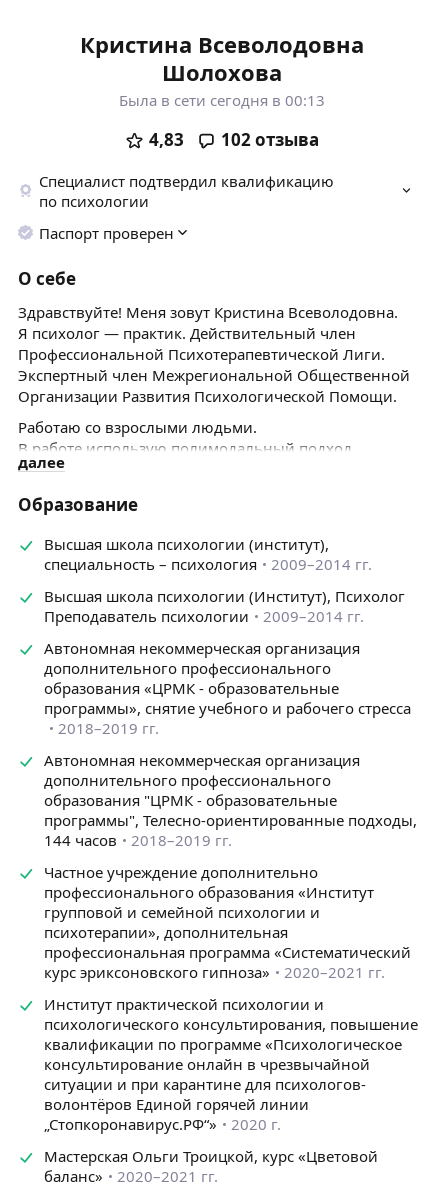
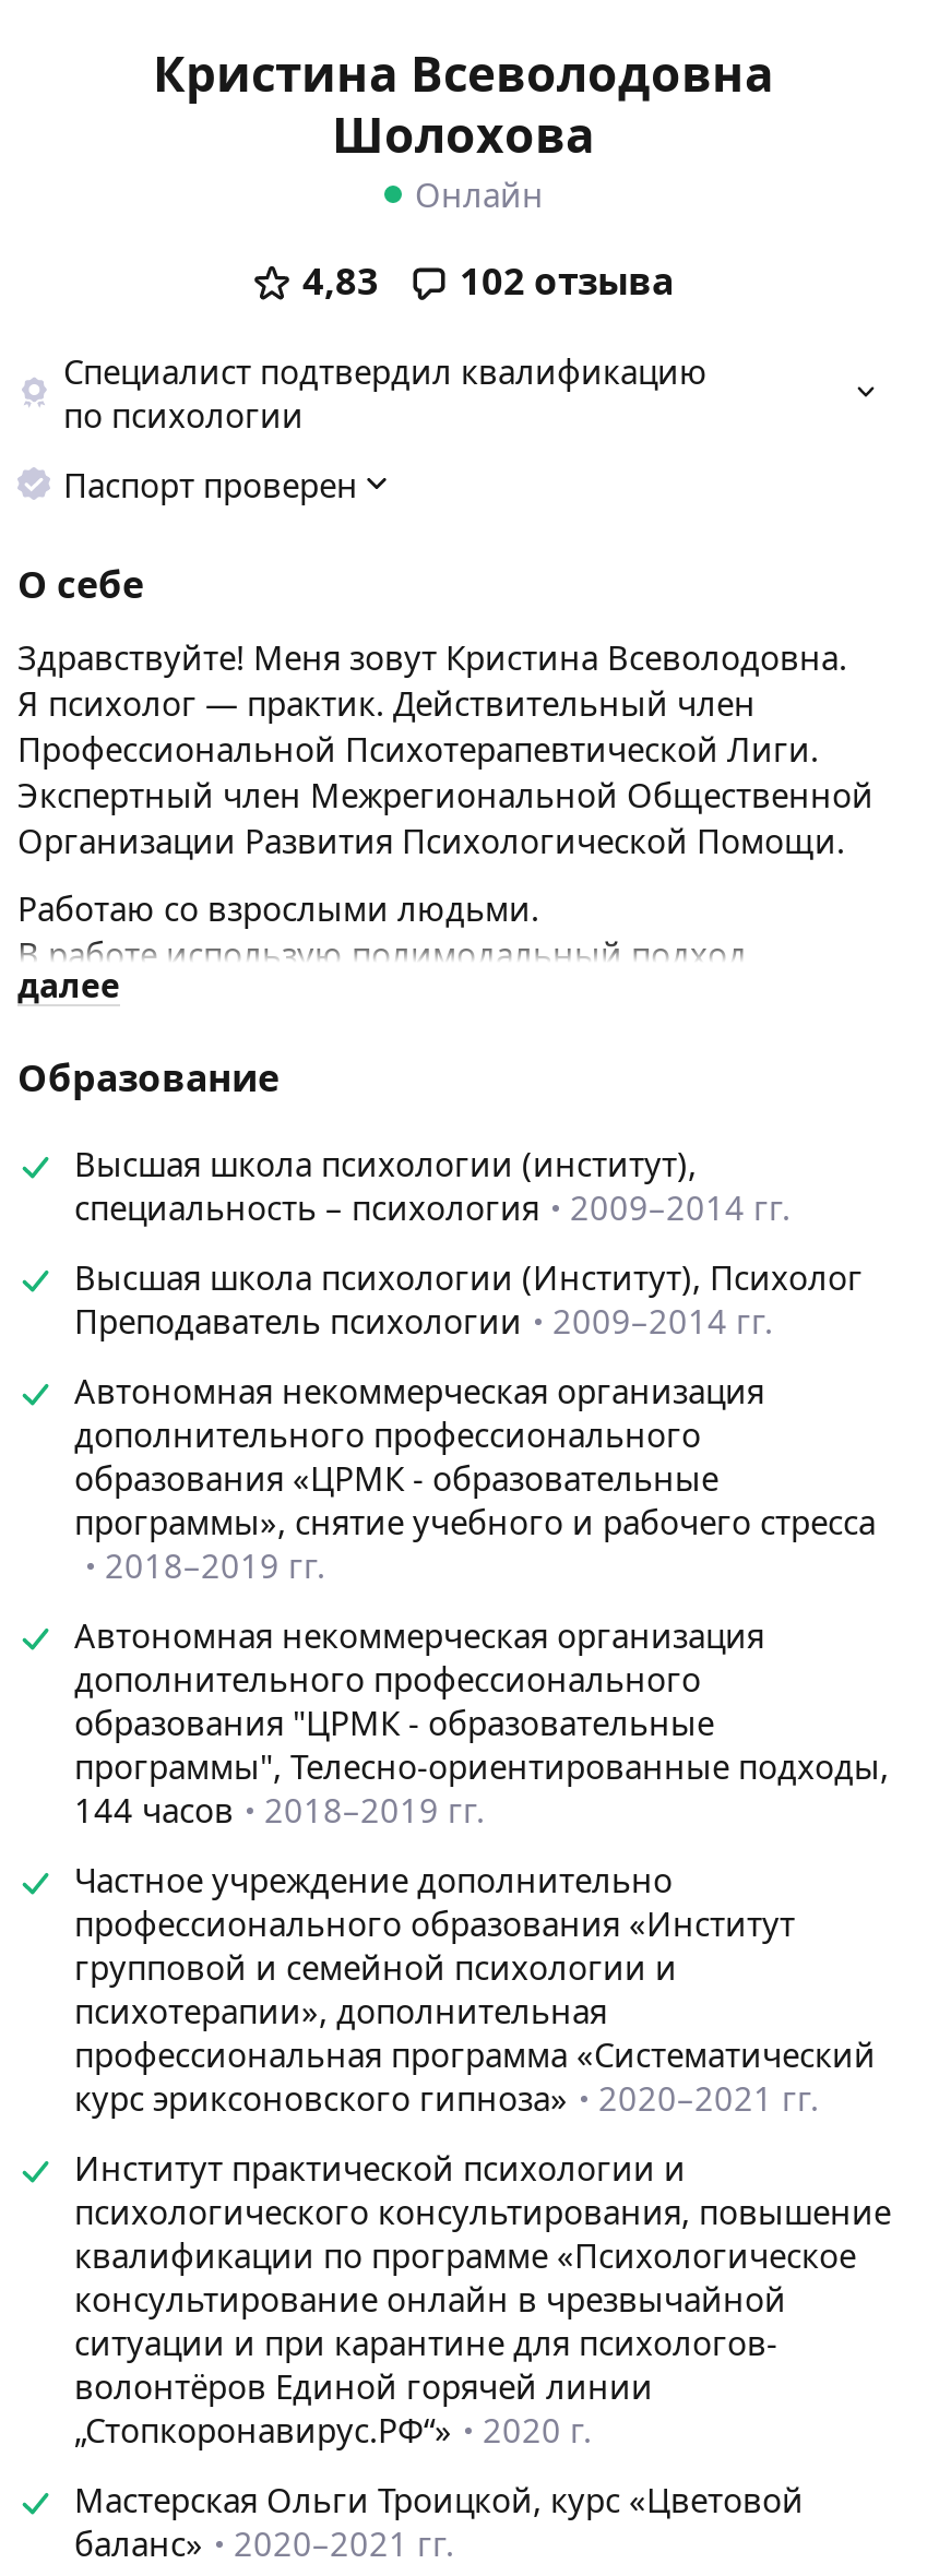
- Была в сети сегодня в 00:13
+ Онлайн
